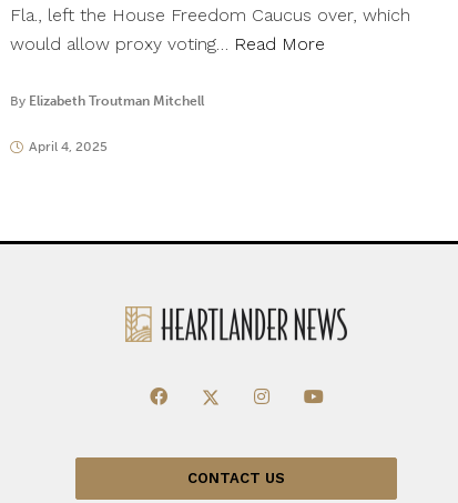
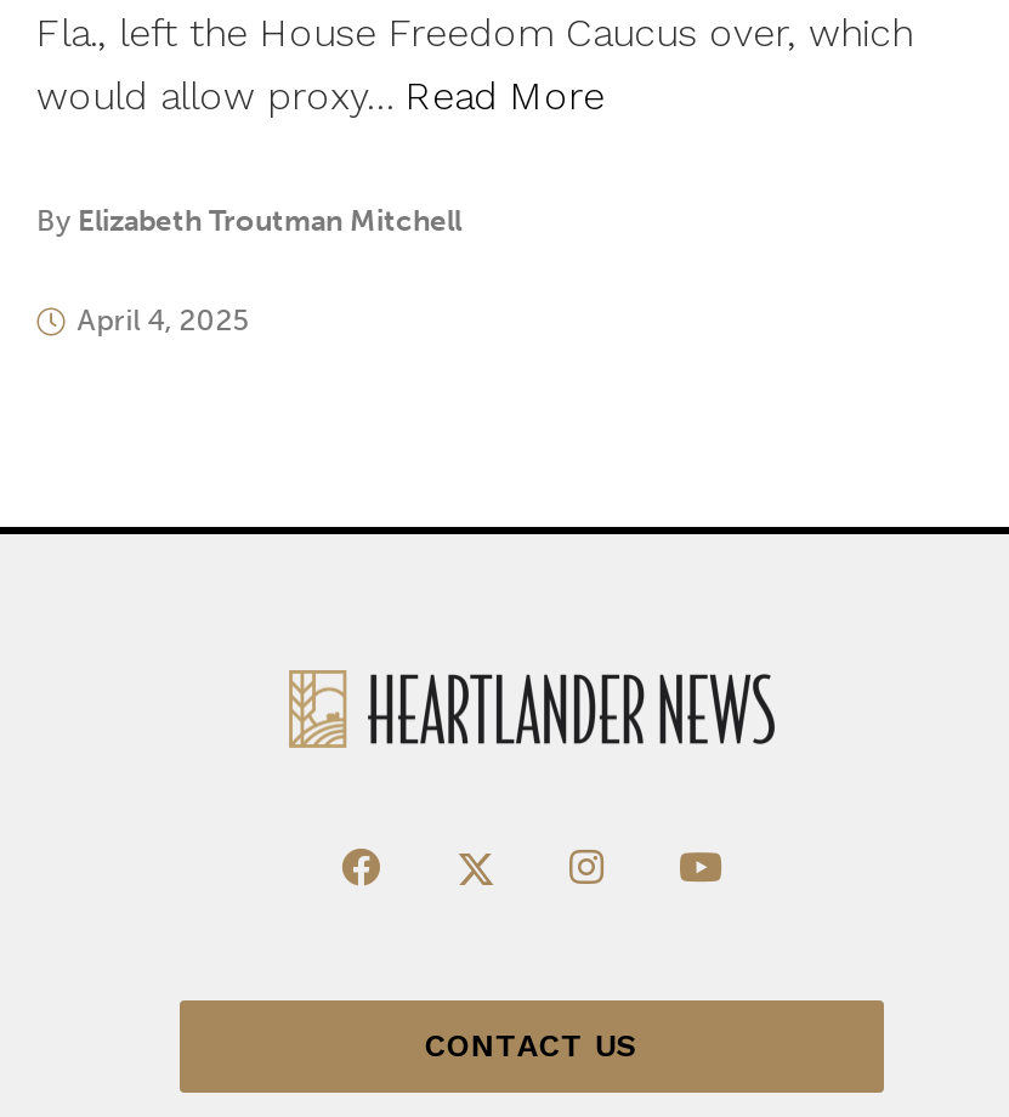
- would allow proxy voting… Read More
+ would allow proxy… Read More
